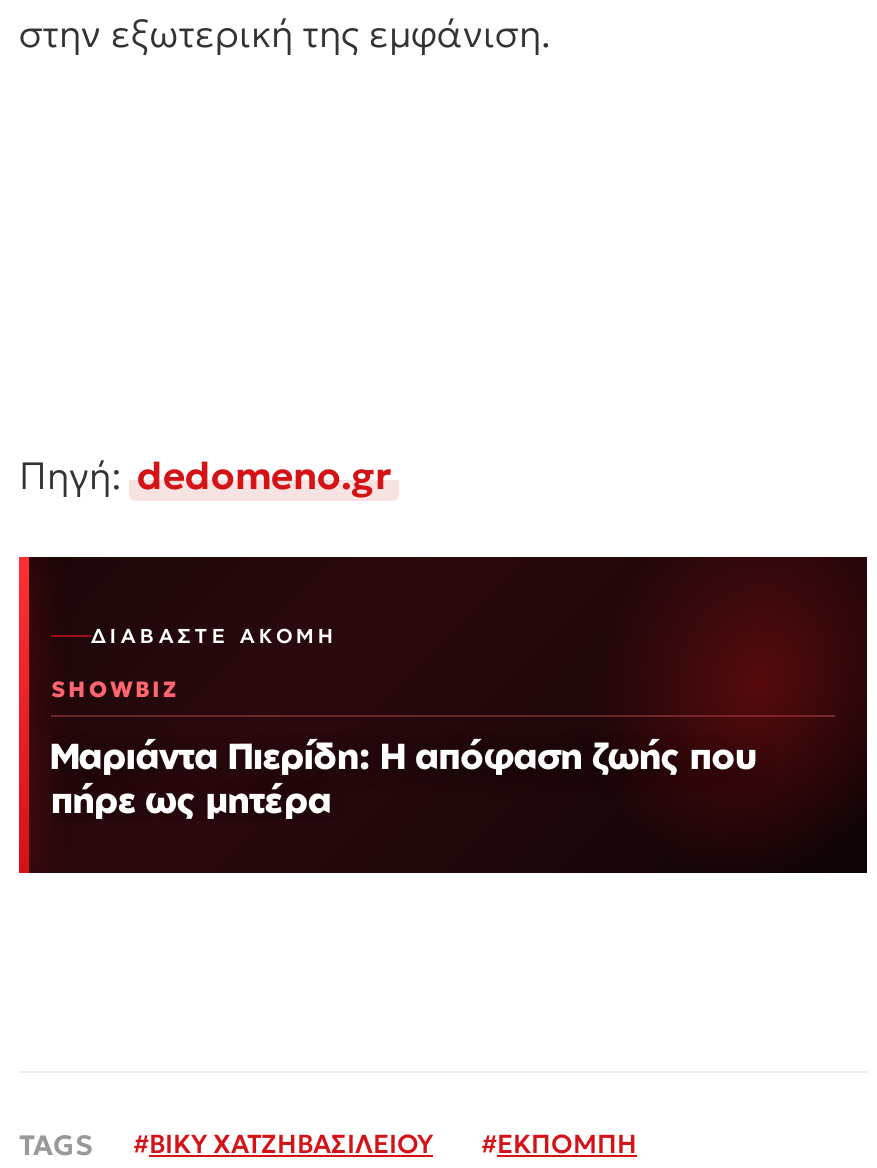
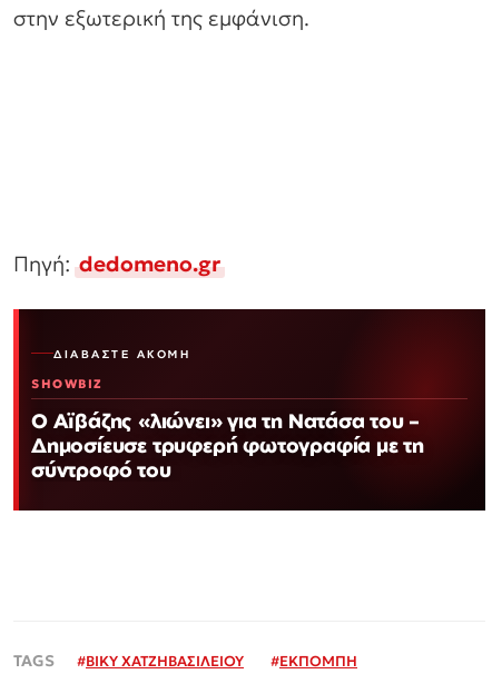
- Μαριάντα Πιερίδη: Η απόφαση ζωής που
- πήρε ως μητέρα
+ Ο Αϊβάζης «λιώνει» για τη Νατάσα του –
+ Δημοσίευσε τρυφερή φωτογραφία με τη
+ σύντροφό του
